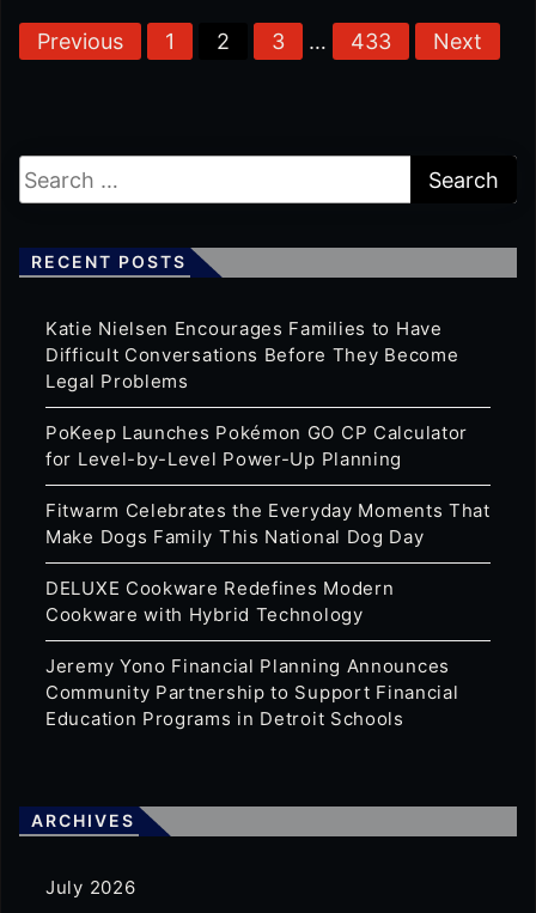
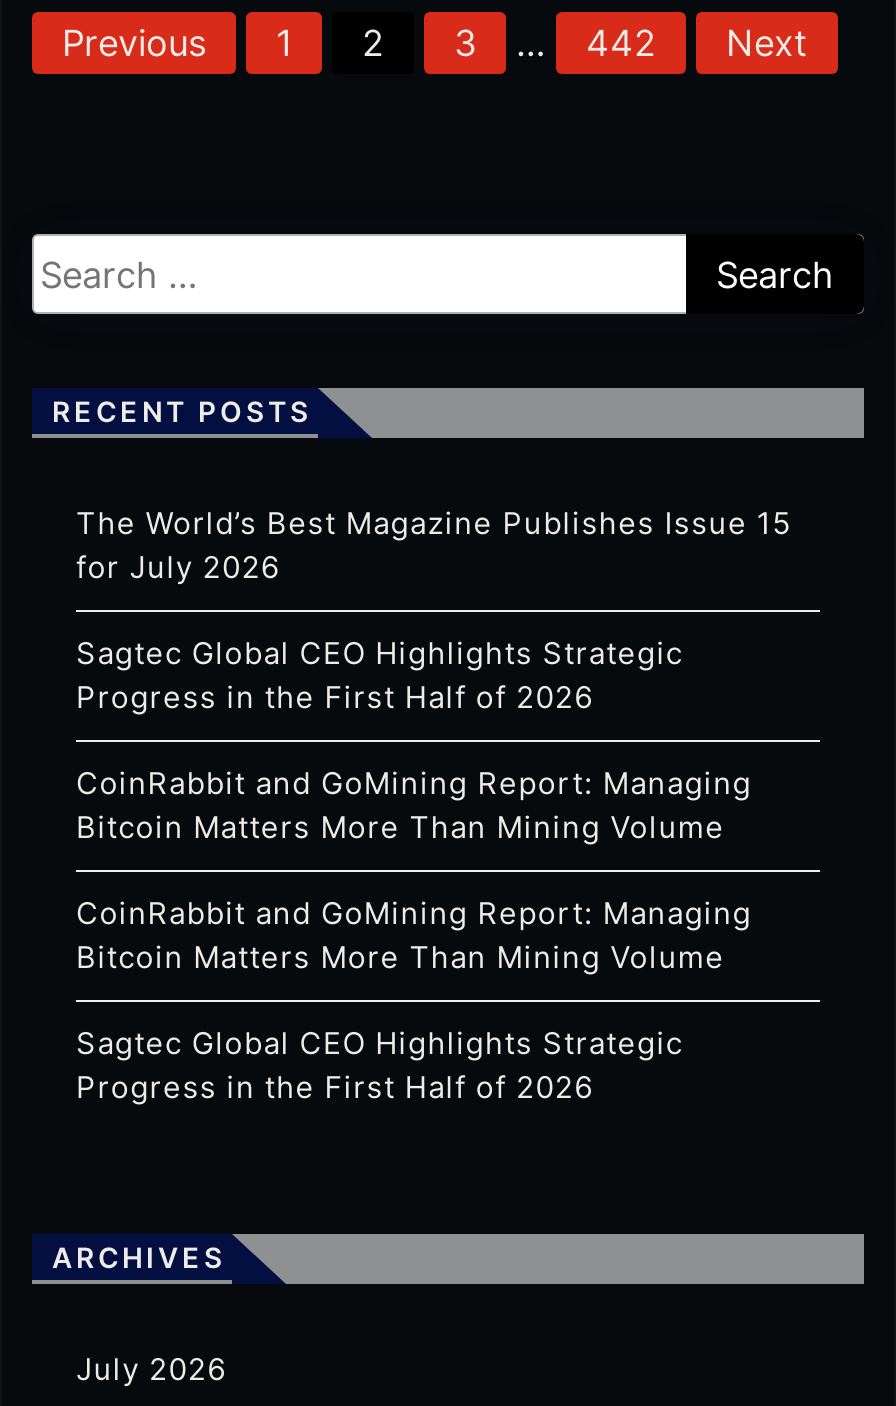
- 433
+ 442

- Katie Nielsen Encourages Families to Have
- Difficult Conversations Before They Become
- Legal Problems
+ The World’s Best Magazine Publishes Issue 15
+ for July 2026

- PoKeep Launches Pokémon GO CP Calculator
- for Level-by-Level Power-Up Planning
+ Sagtec Global CEO Highlights Strategic
+ Progress in the First Half of 2026

- Fitwarm Celebrates the Everyday Moments That
- Make Dogs Family This National Dog Day
+ CoinRabbit and GoMining Report: Managing
+ Bitcoin Matters More Than Mining Volume

- DELUXE Cookware Redefines Modern
- Cookware with Hybrid Technology
+ CoinRabbit and GoMining Report: Managing
+ Bitcoin Matters More Than Mining Volume

- Jeremy Yono Financial Planning Announces
- Community Partnership to Support Financial
- Education Programs in Detroit Schools
+ Sagtec Global CEO Highlights Strategic
+ Progress in the First Half of 2026
